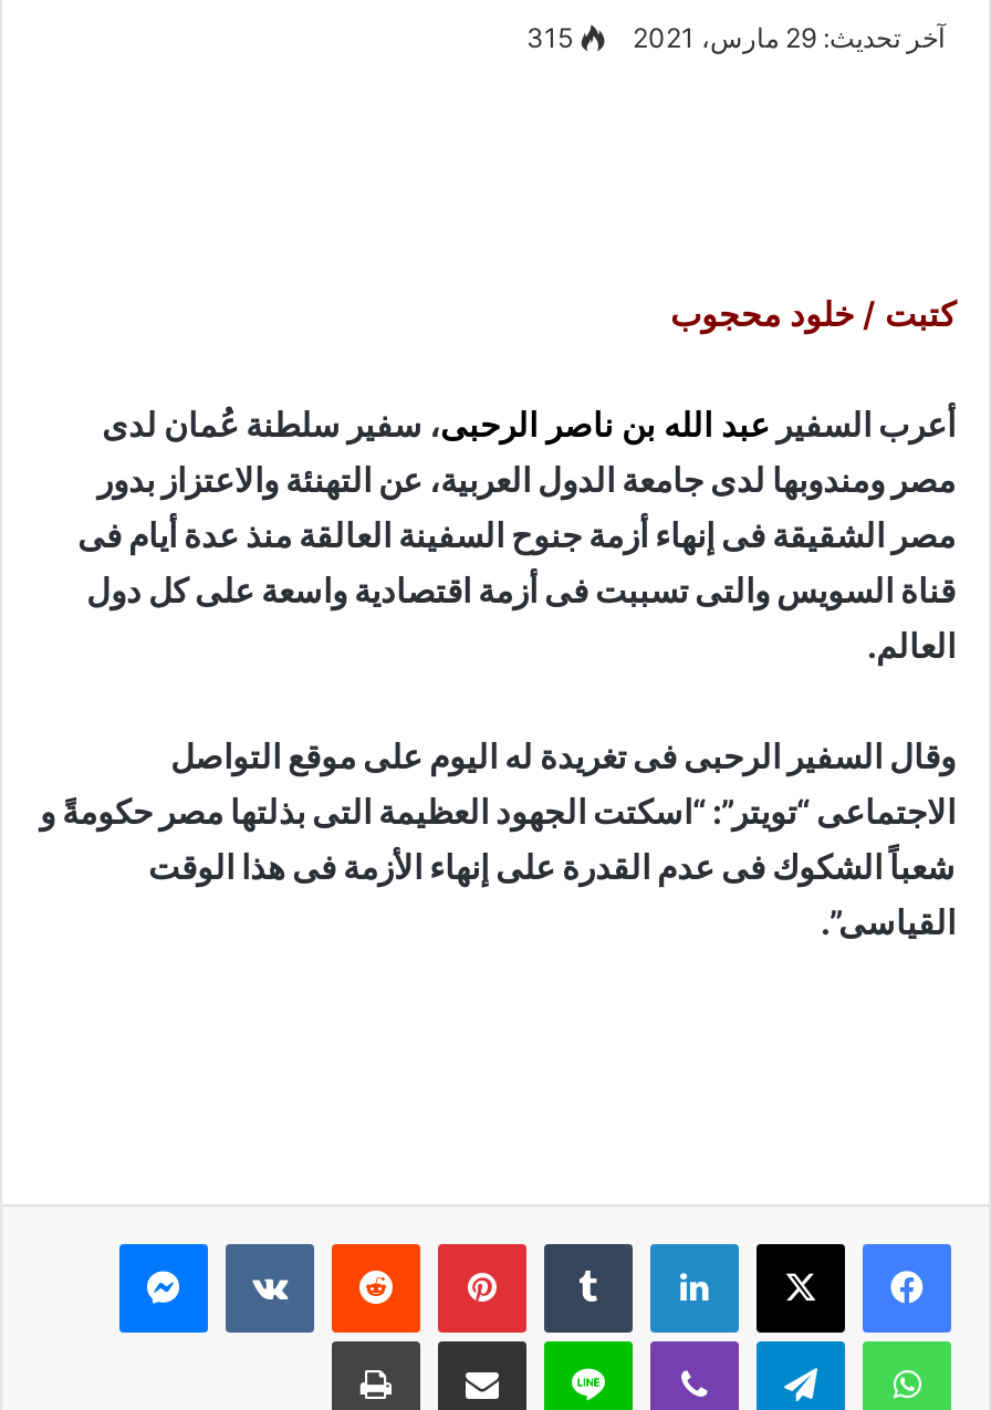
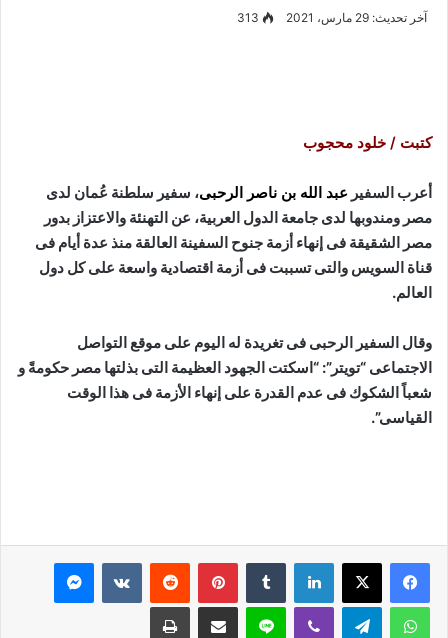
- 315
+ 313
